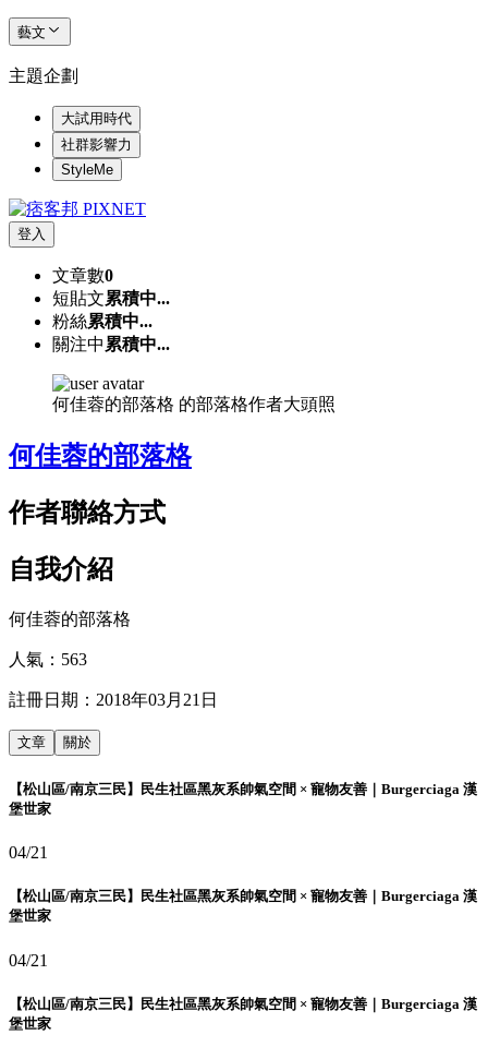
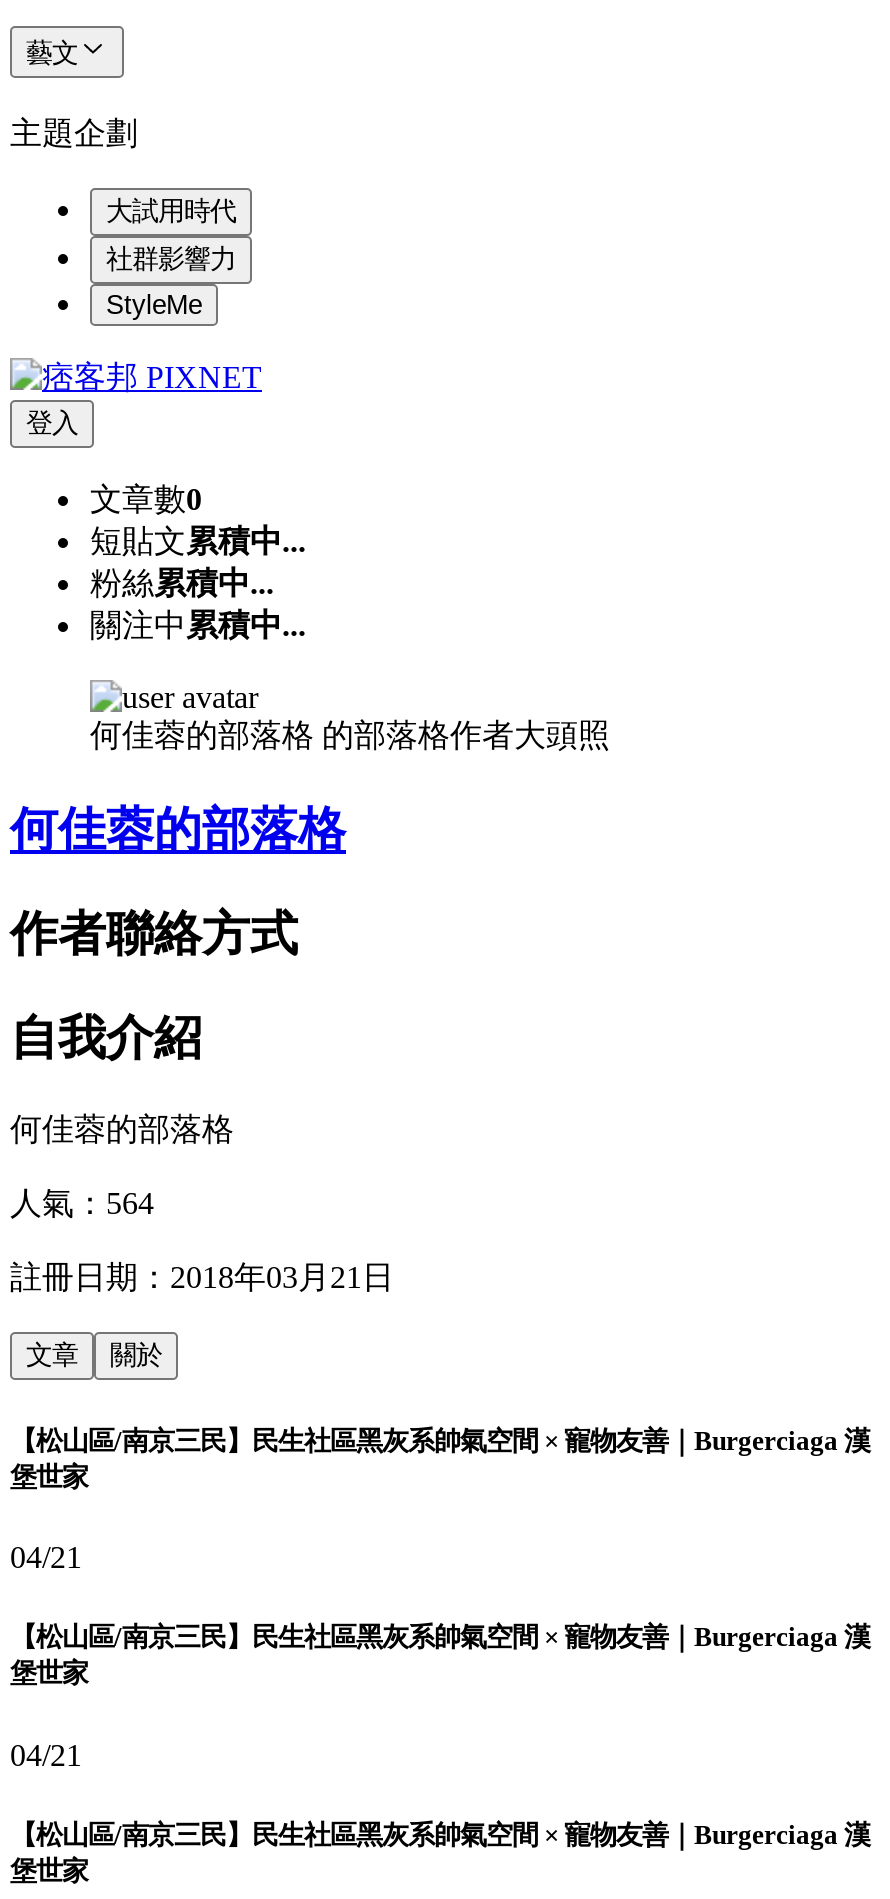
- 人氣：563
+ 人氣：564
